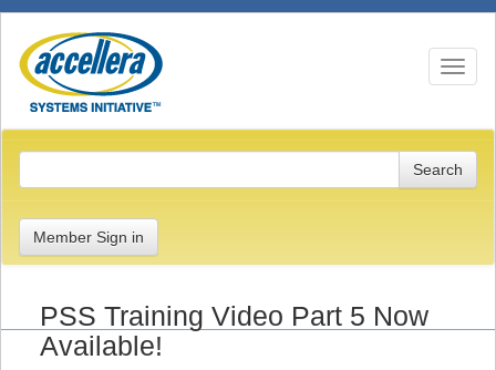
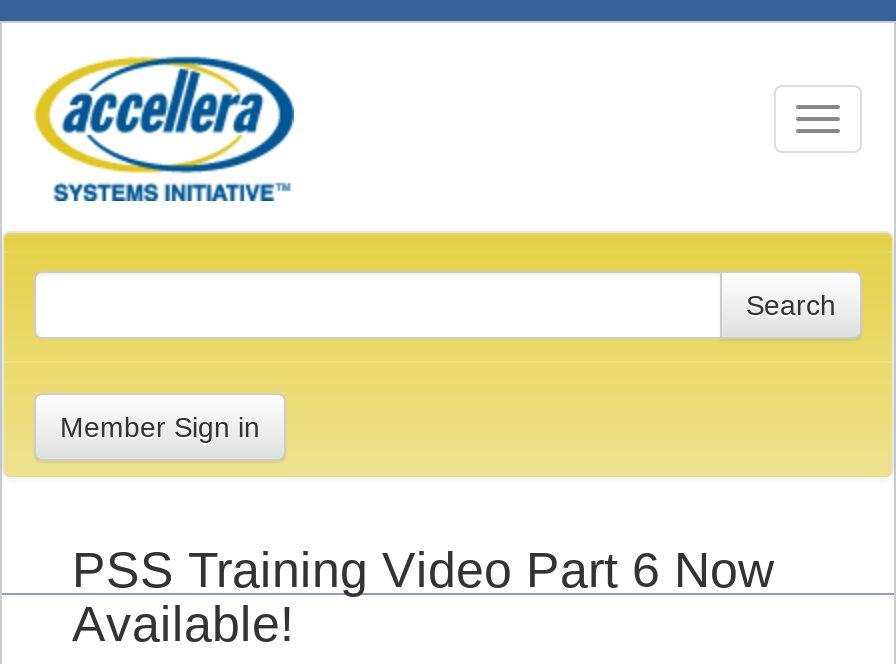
- PSS Training Video Part 5 Now
+ PSS Training Video Part 6 Now
